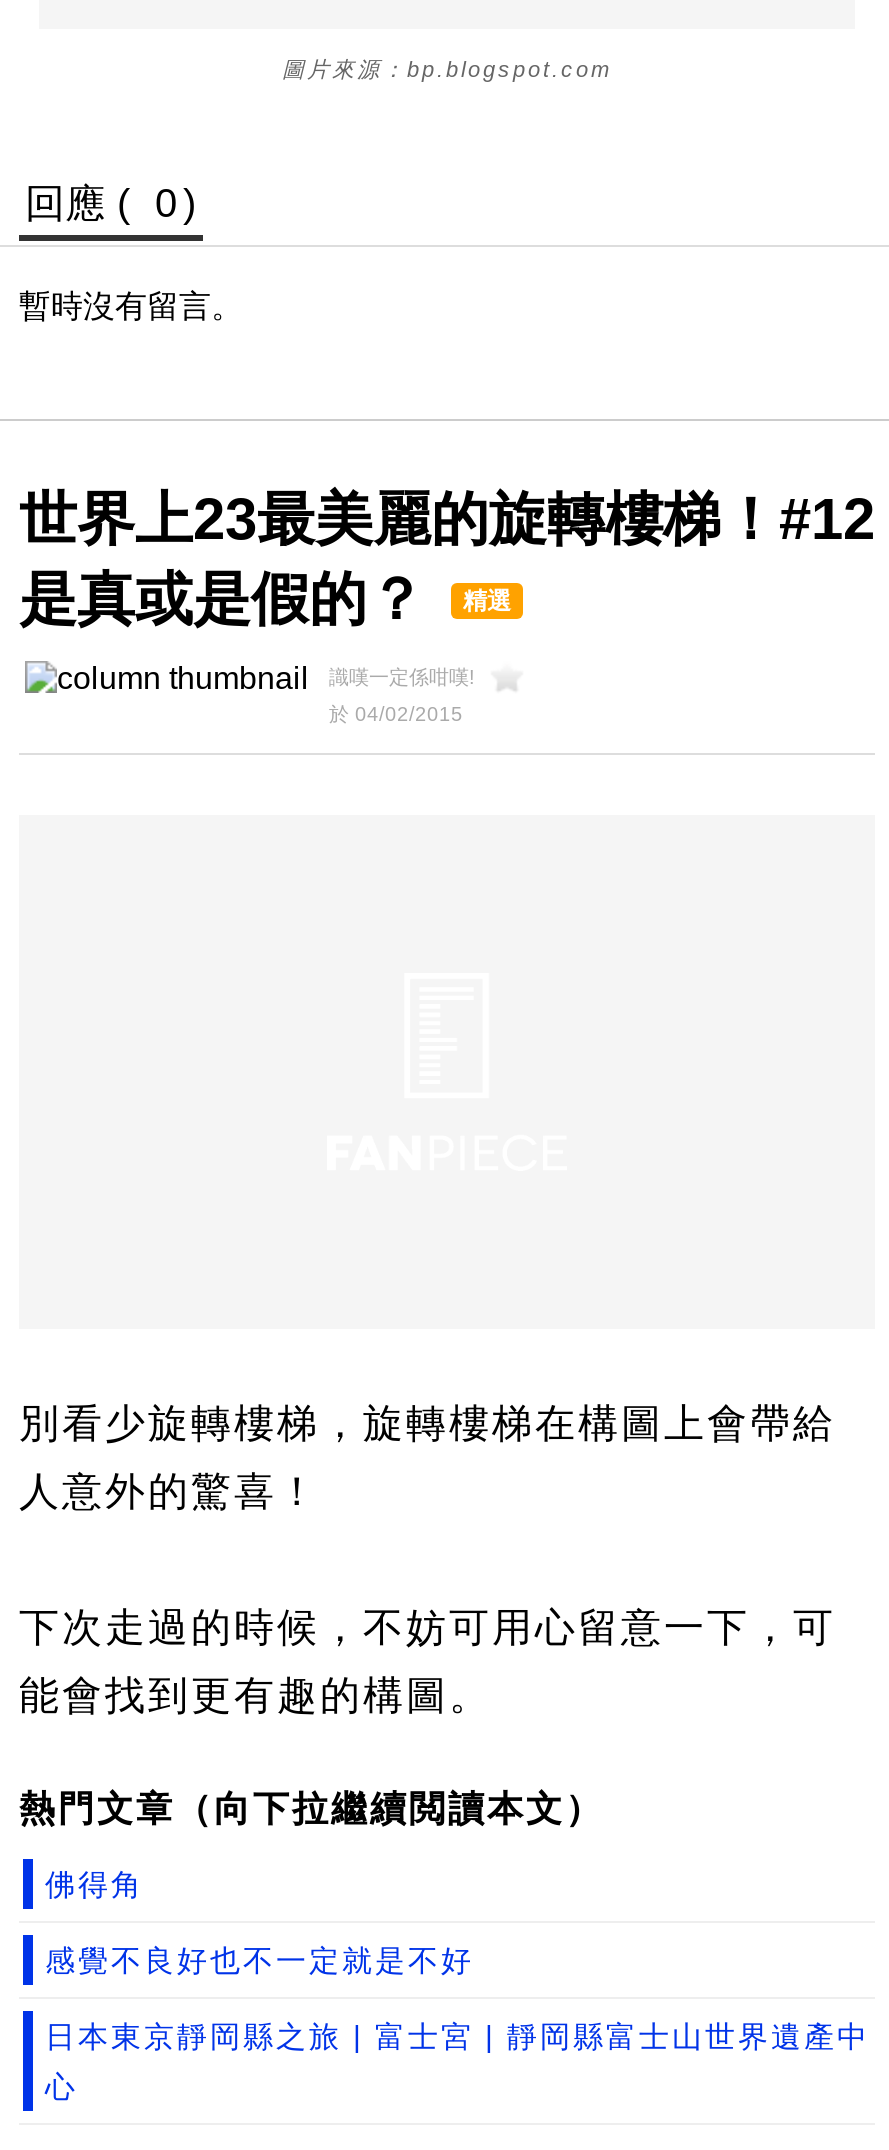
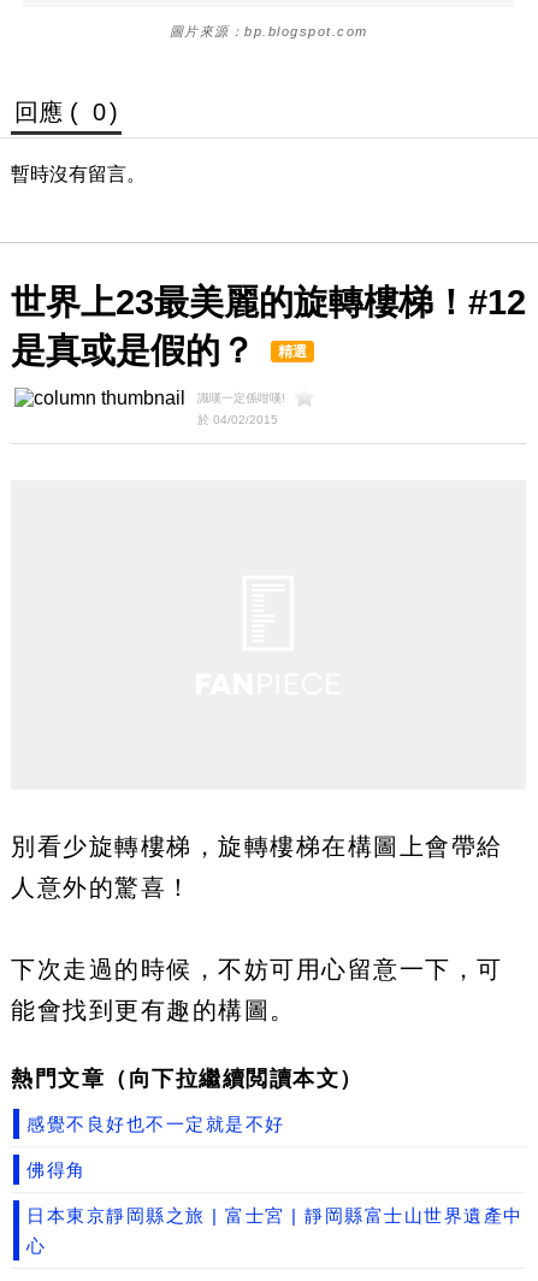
moved down: 佛得角

moved up: 感覺不良好也不一定就是不好
